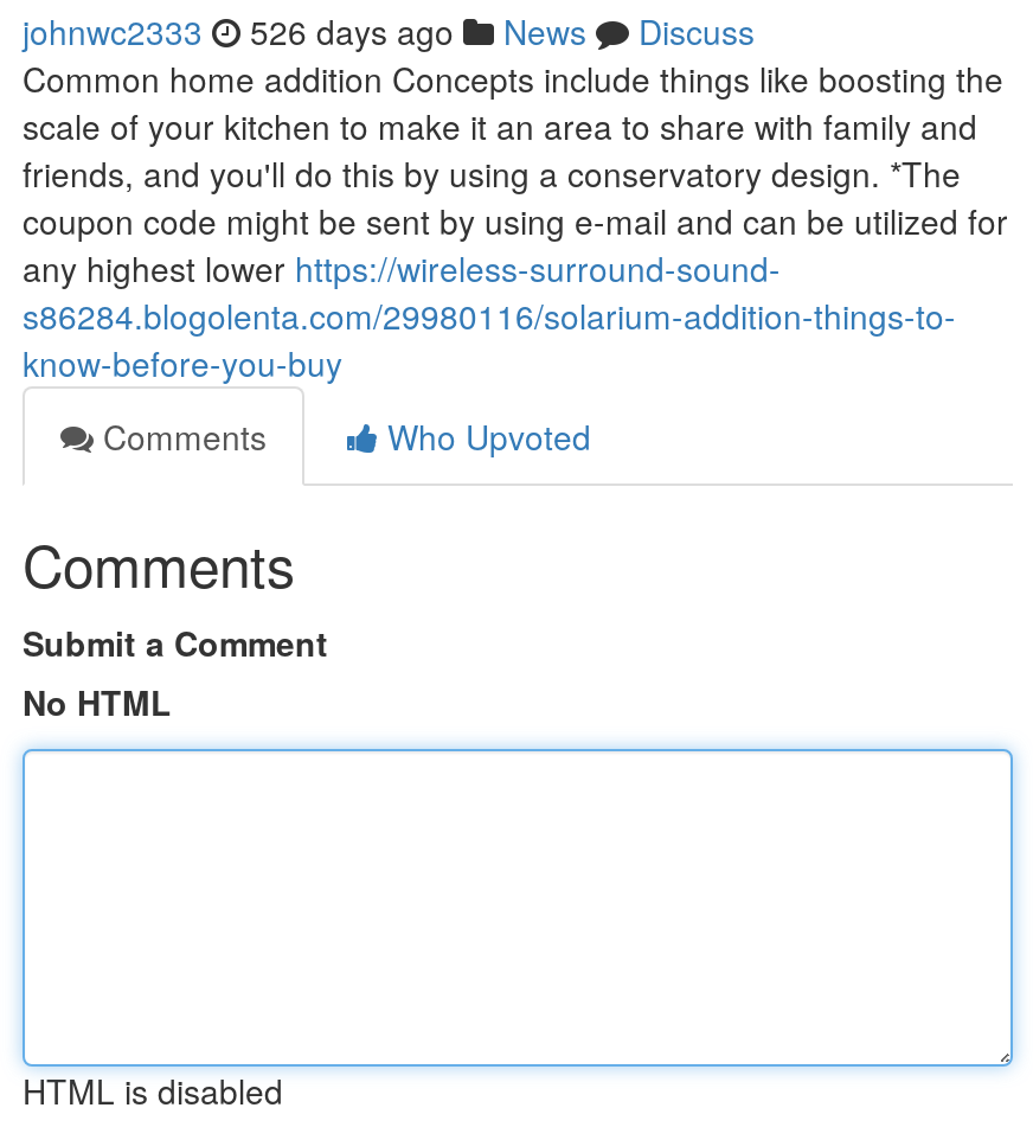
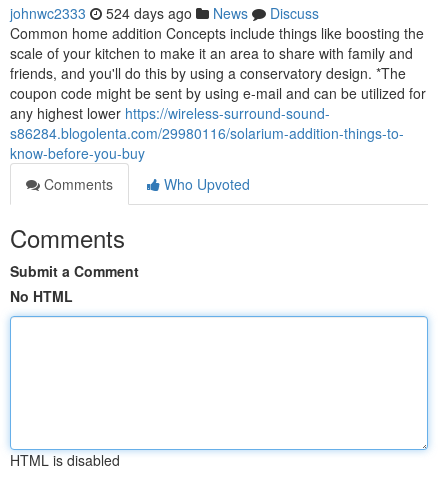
- johnwc2333 526 days ago News Discuss
+ johnwc2333 524 days ago News Discuss
